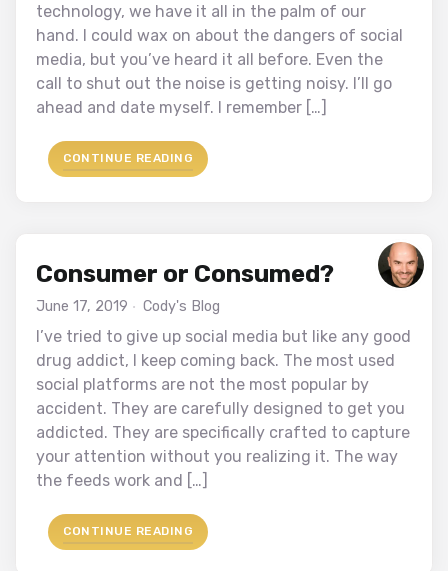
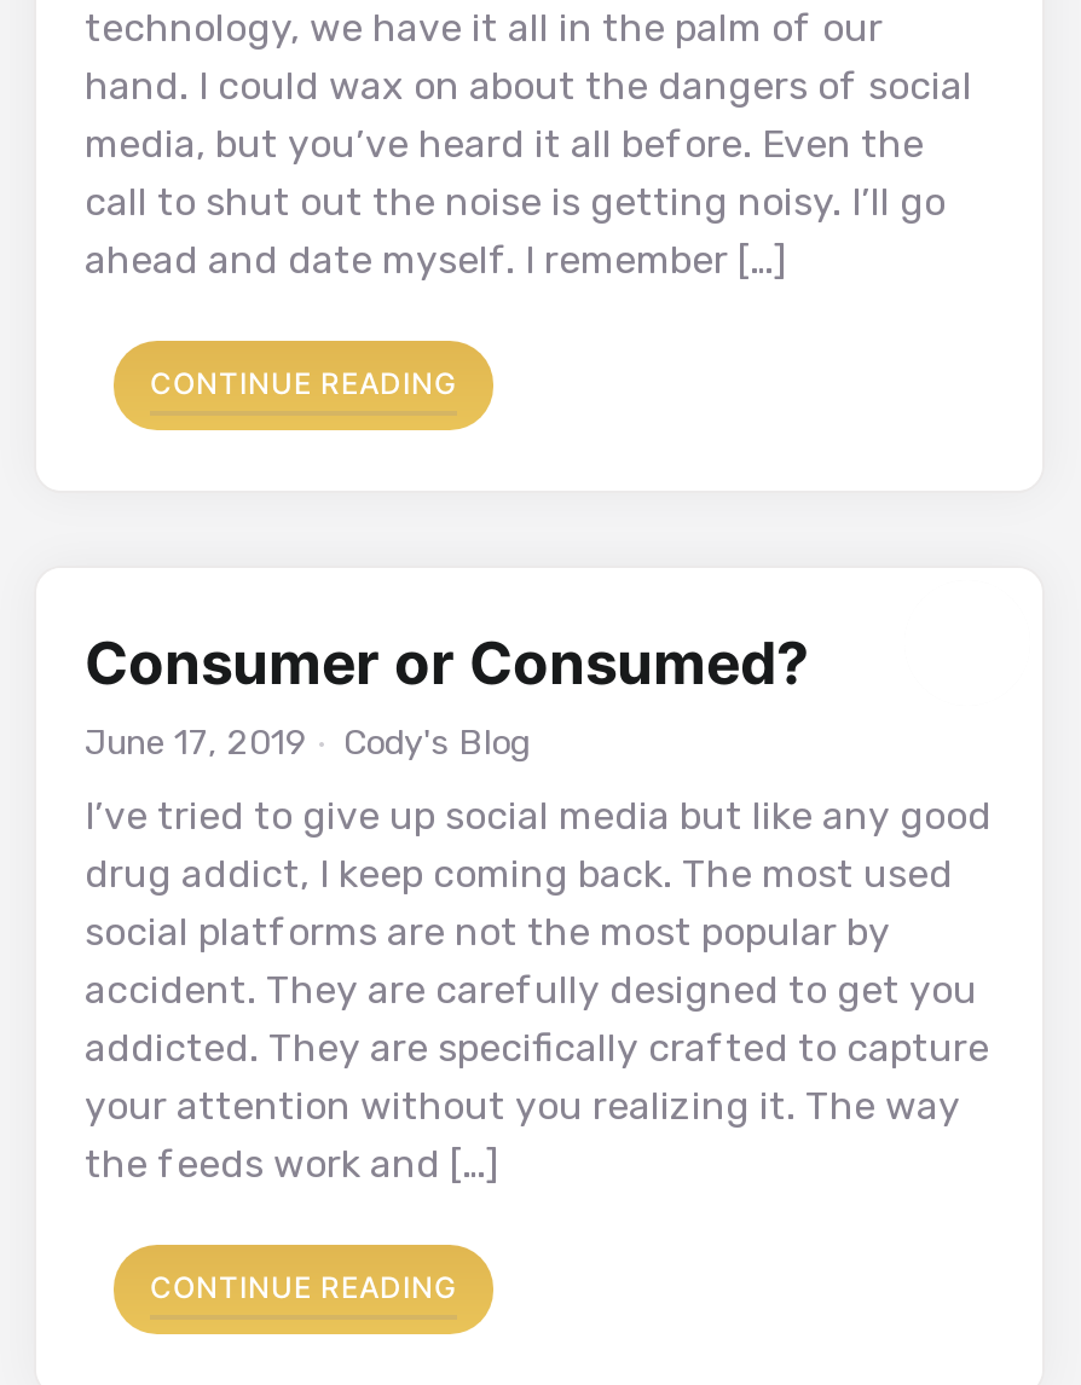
- [image]
